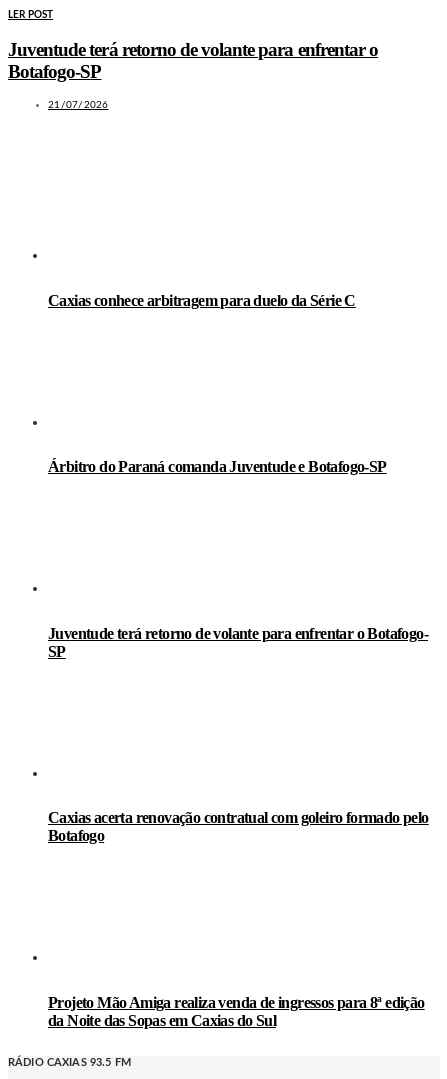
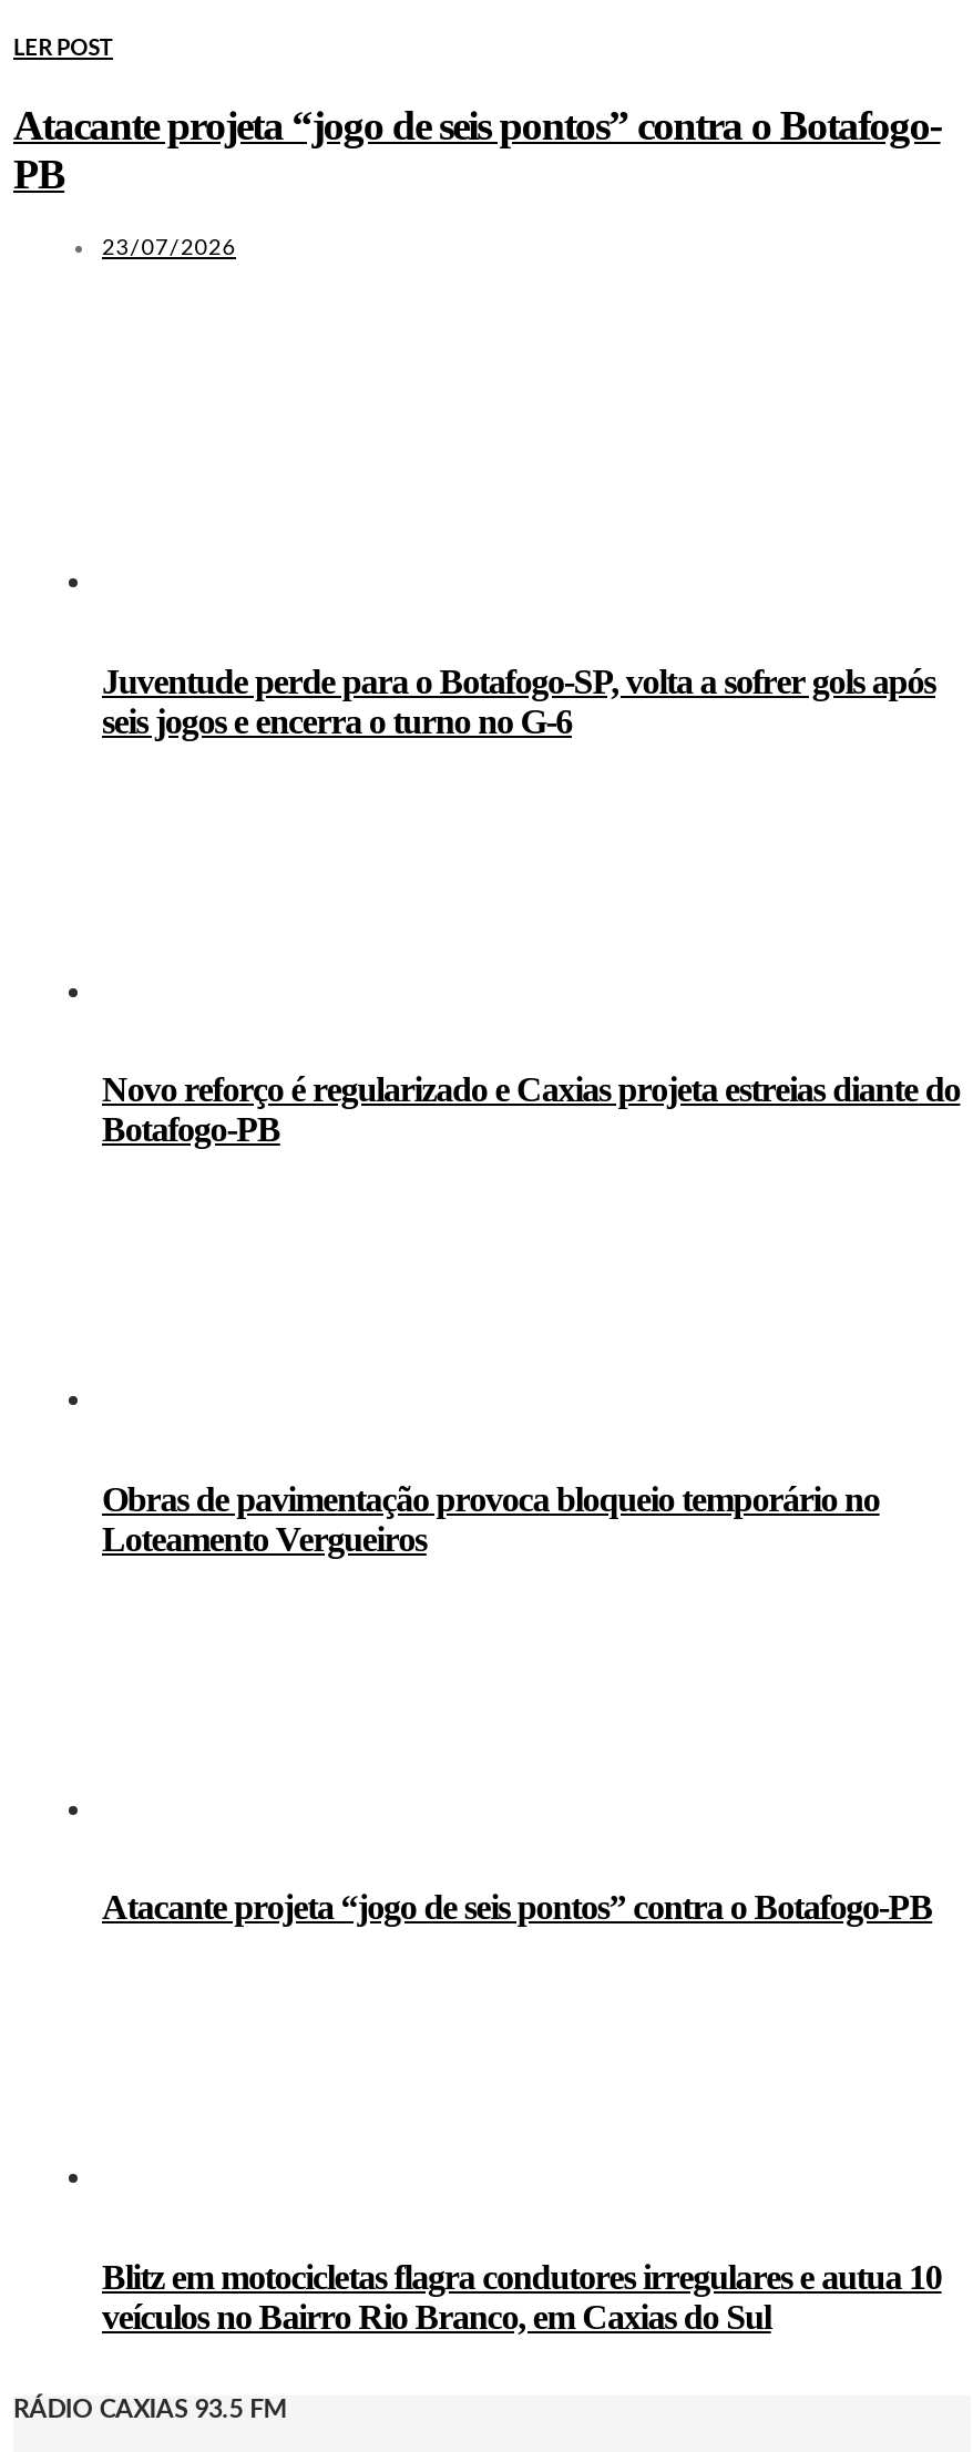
- Juventude terá retorno de volante para enfrentar o
- Botafogo-SP
+ Atacante projeta “jogo de seis pontos” contra o Botafogo-
+ PB

- 21/07/2026
+ 23/07/2026

- Caxias conhece arbitragem para duelo da Série C
+ Juventude perde para o Botafogo-SP, volta a sofrer gols após
+ seis jogos e encerra o turno no G-6

- Árbitro do Paraná comanda Juventude e Botafogo-SP
+ Novo reforço é regularizado e Caxias projeta estreias diante do
+ Botafogo-PB

- Juventude terá retorno de volante para enfrentar o Botafogo-
- SP
+ Obras de pavimentação provoca bloqueio temporário no
+ Loteamento Vergueiros

- Caxias acerta renovação contratual com goleiro formado pelo
- Botafogo
+ Atacante projeta “jogo de seis pontos” contra o Botafogo-PB

- Projeto Mão Amiga realiza venda de ingressos para 8ª edição
- da Noite das Sopas em Caxias do Sul
+ Blitz em motocicletas flagra condutores irregulares e autua 10
+ veículos no Bairro Rio Branco, em Caxias do Sul
